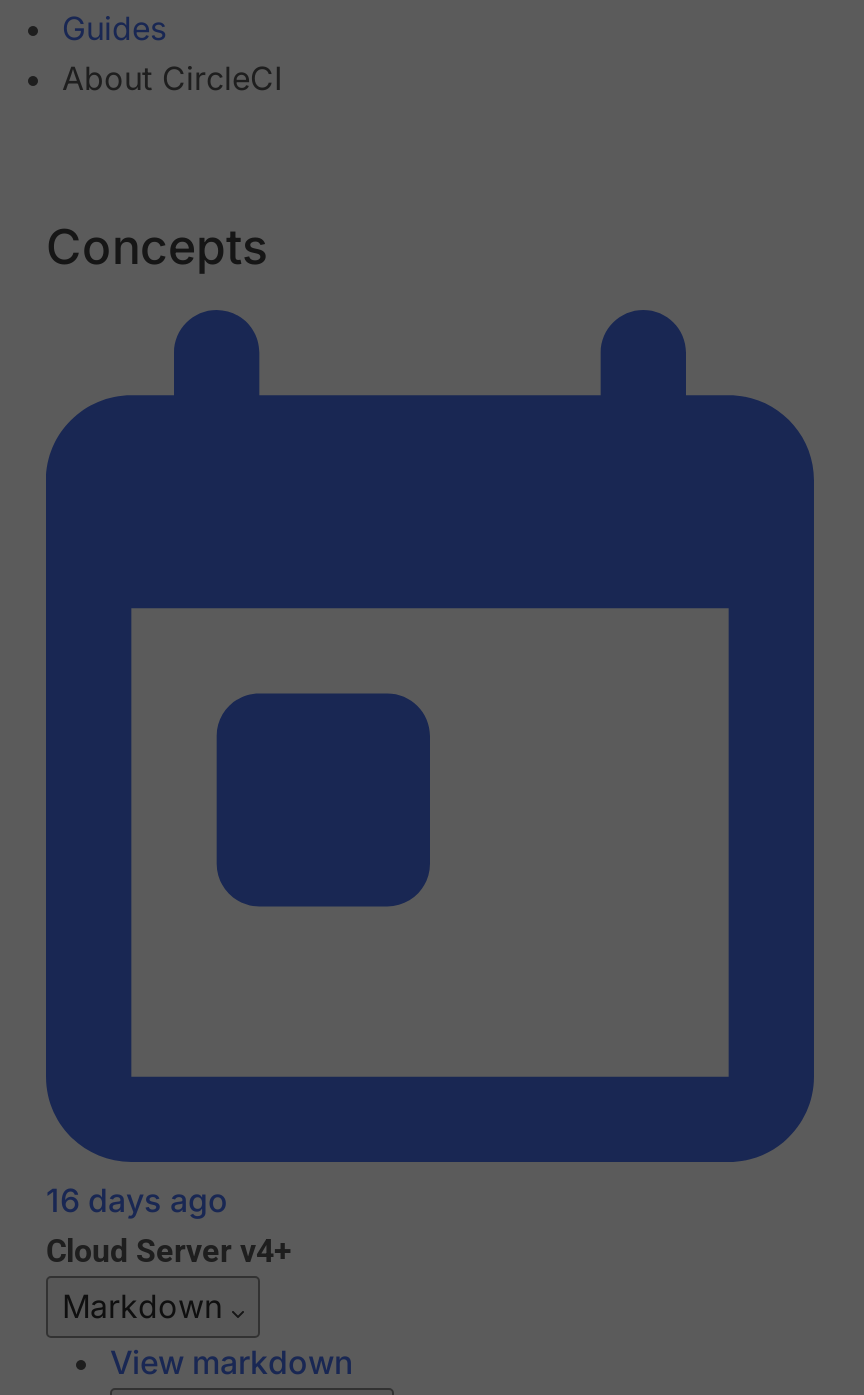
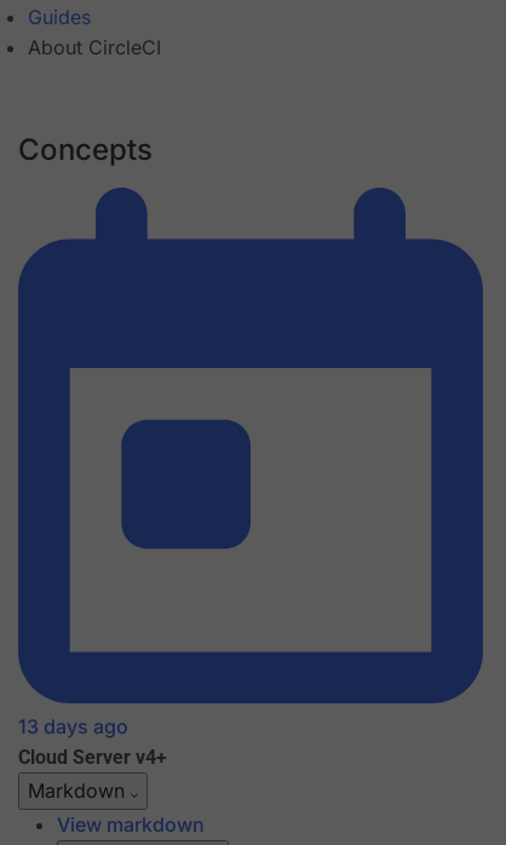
- 16 days ago
+ 13 days ago
